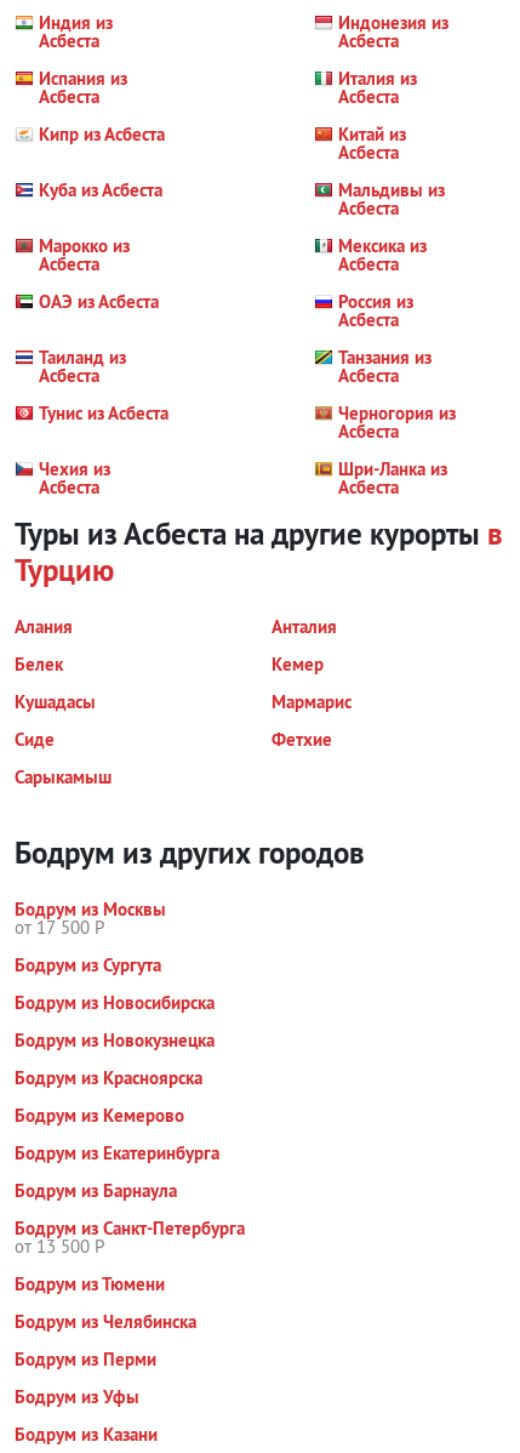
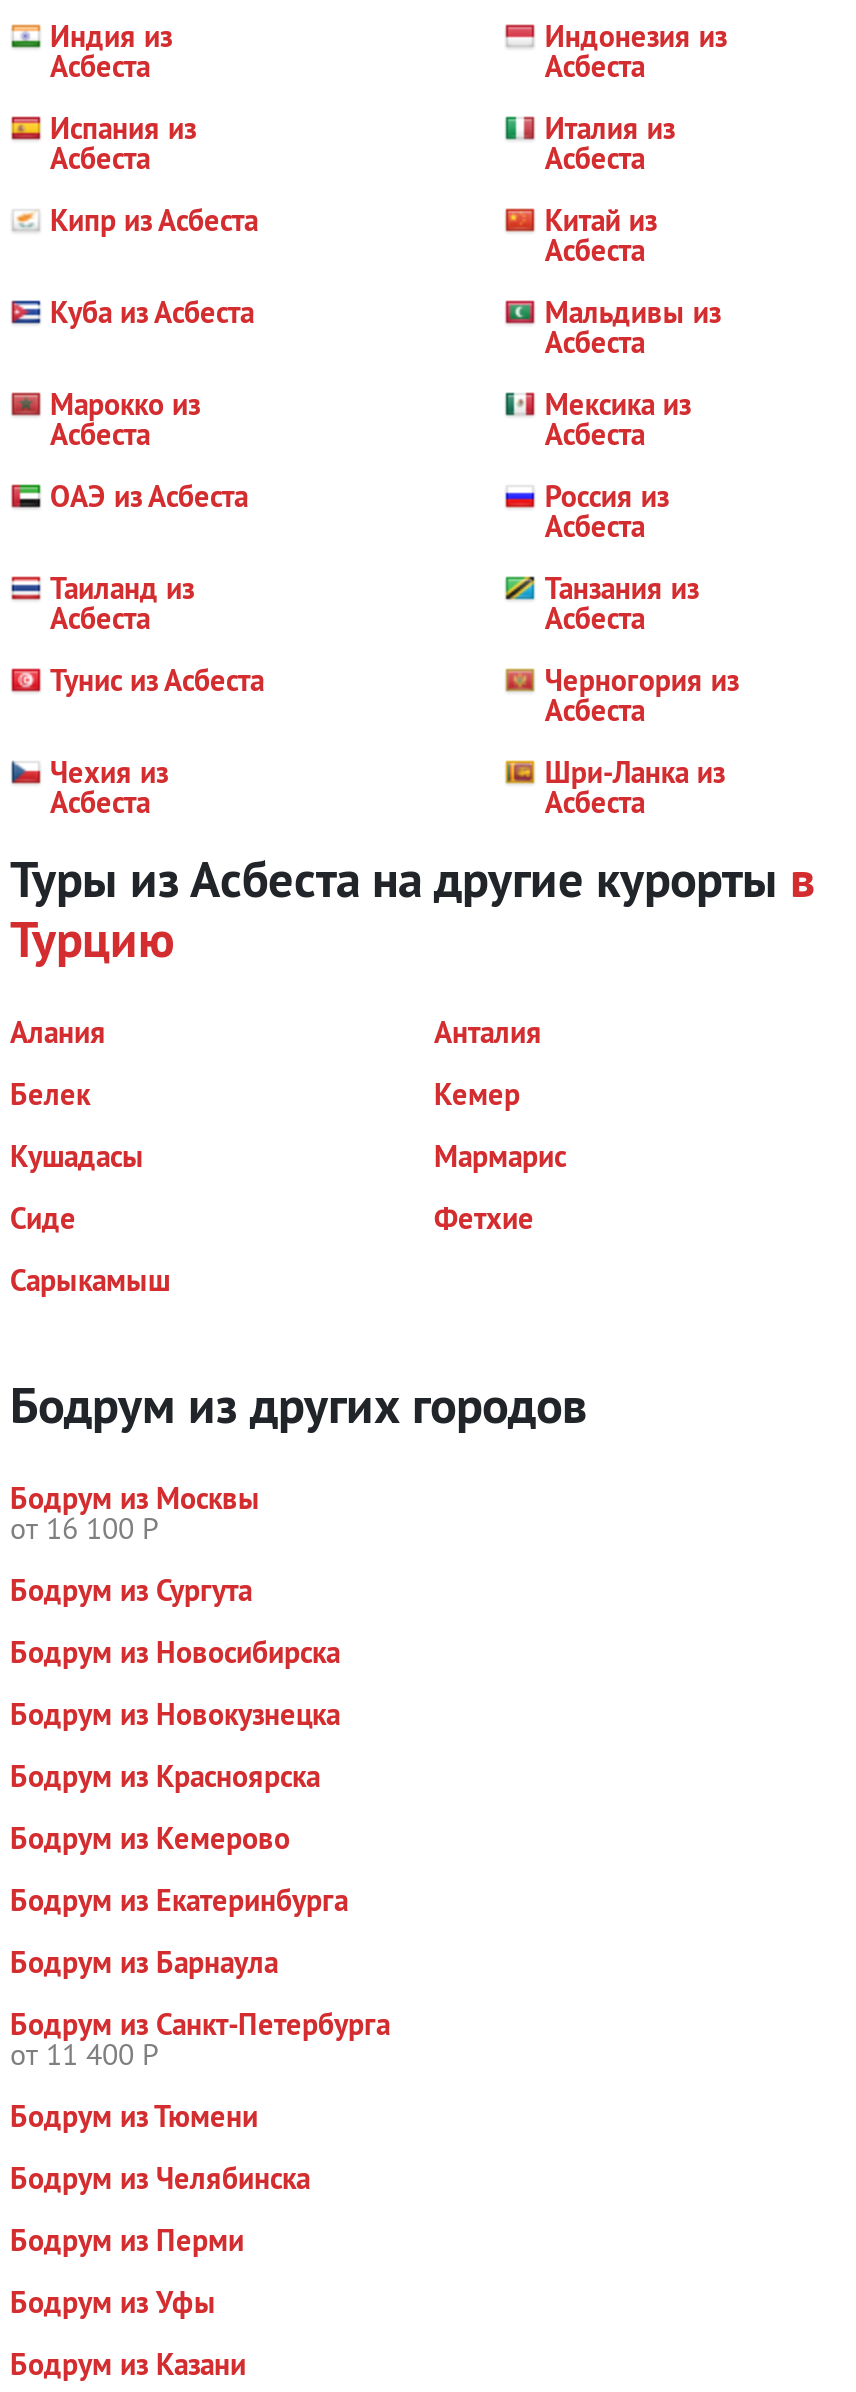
- от 17 500 Р
+ от 16 100 Р

- от 13 500 Р
+ от 11 400 Р
